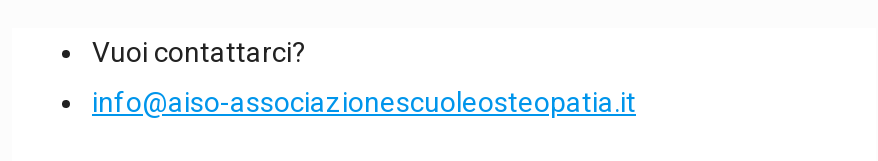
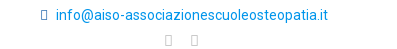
- Vuoi contattarci?
